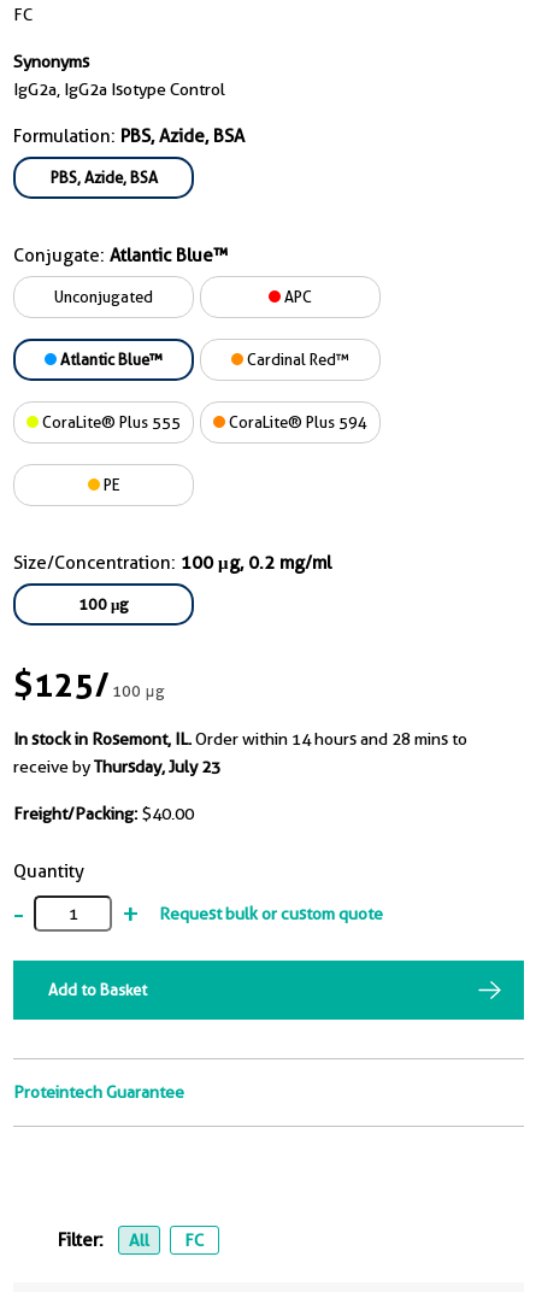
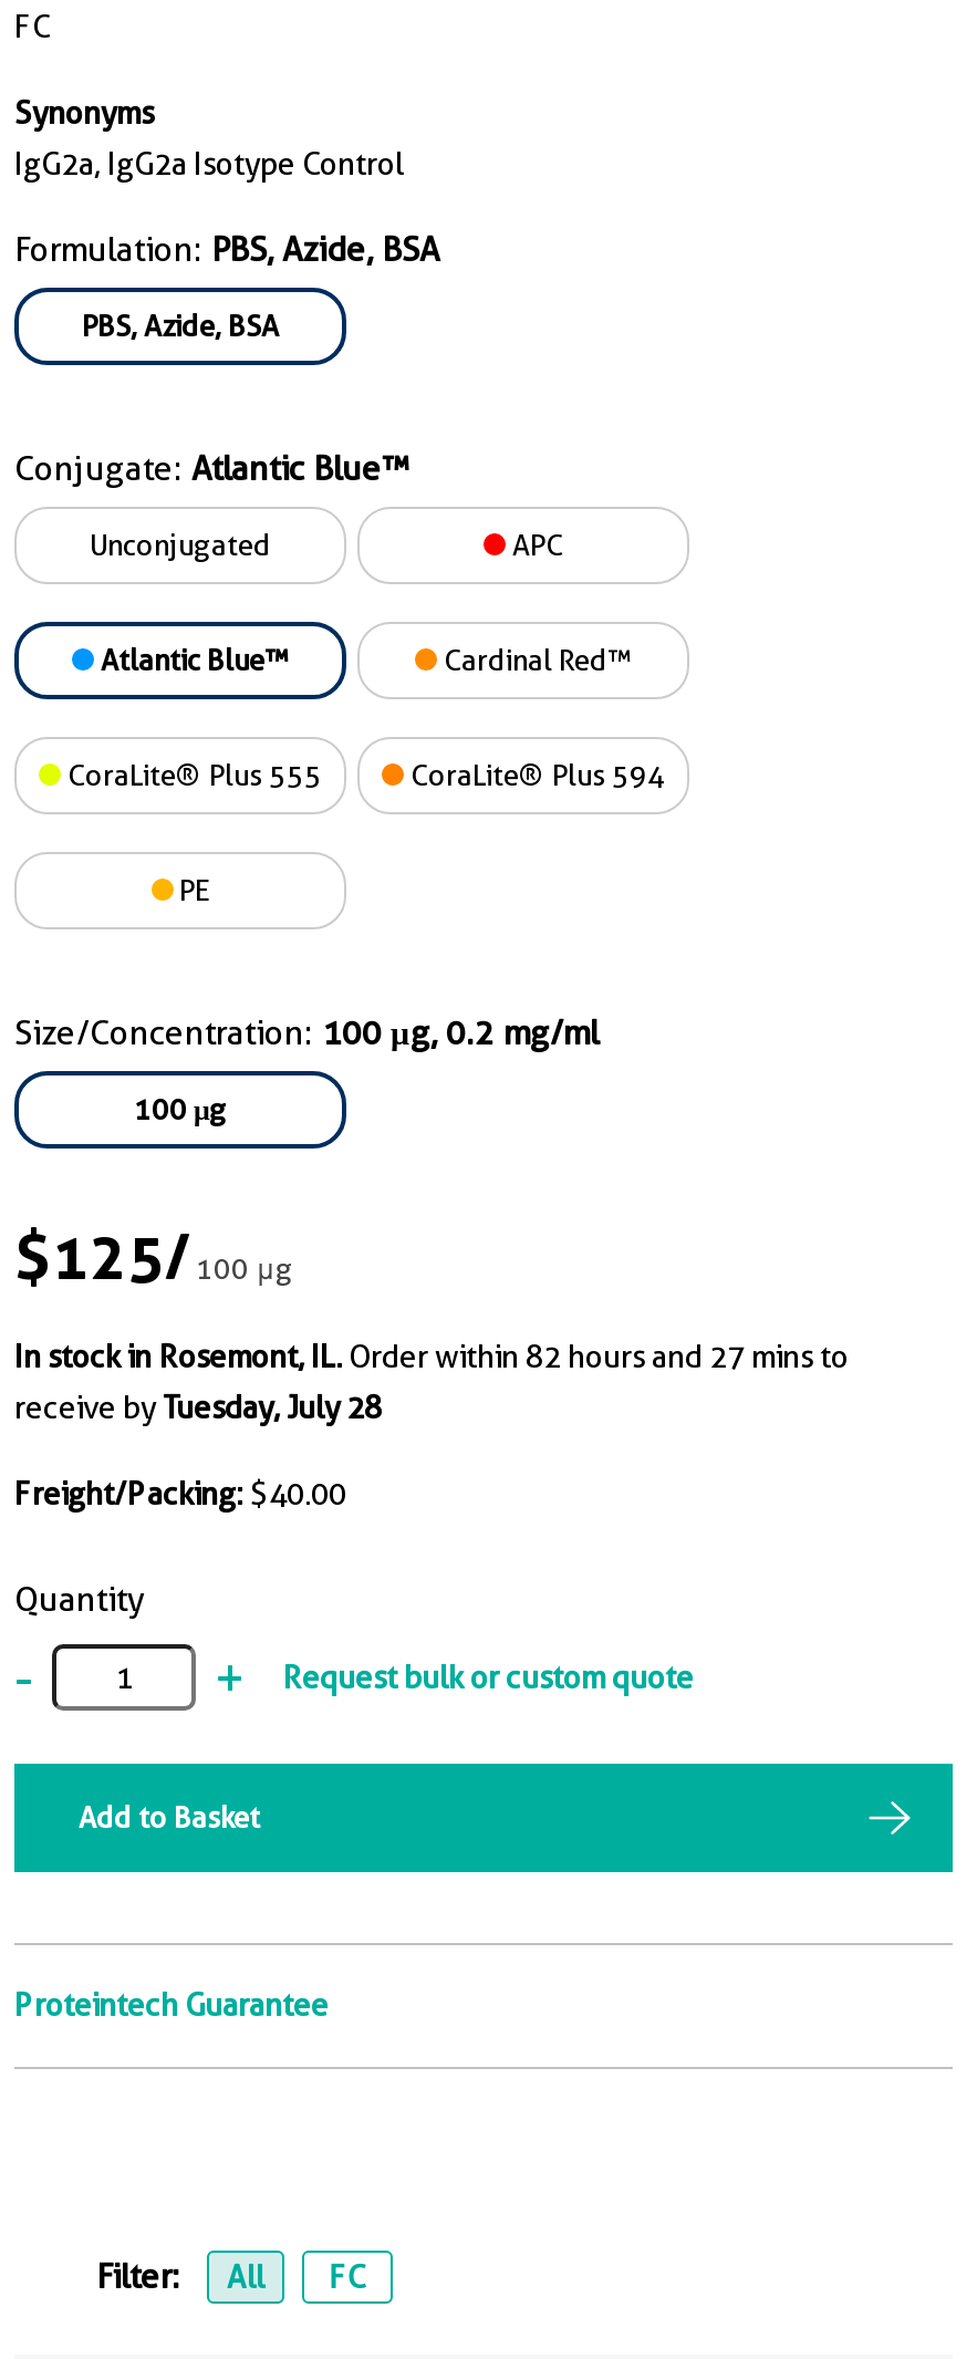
- In stock in Rosemont, IL. Order within 14 hours and 28 mins to
+ In stock in Rosemont, IL. Order within 82 hours and 27 mins to

- receive by Thursday, July 23
+ receive by Tuesday, July 28
